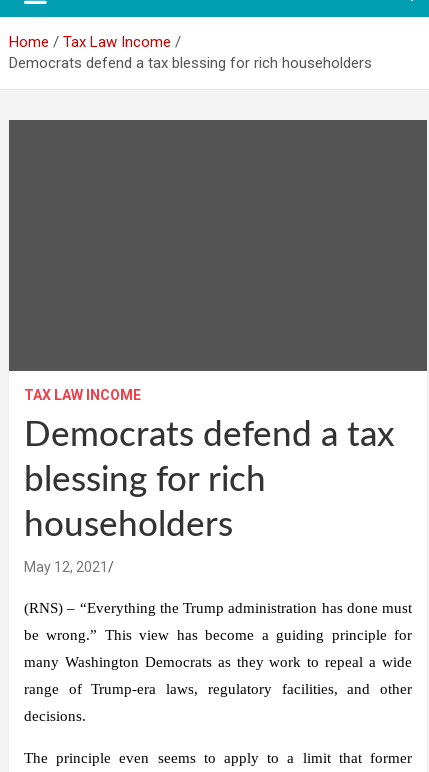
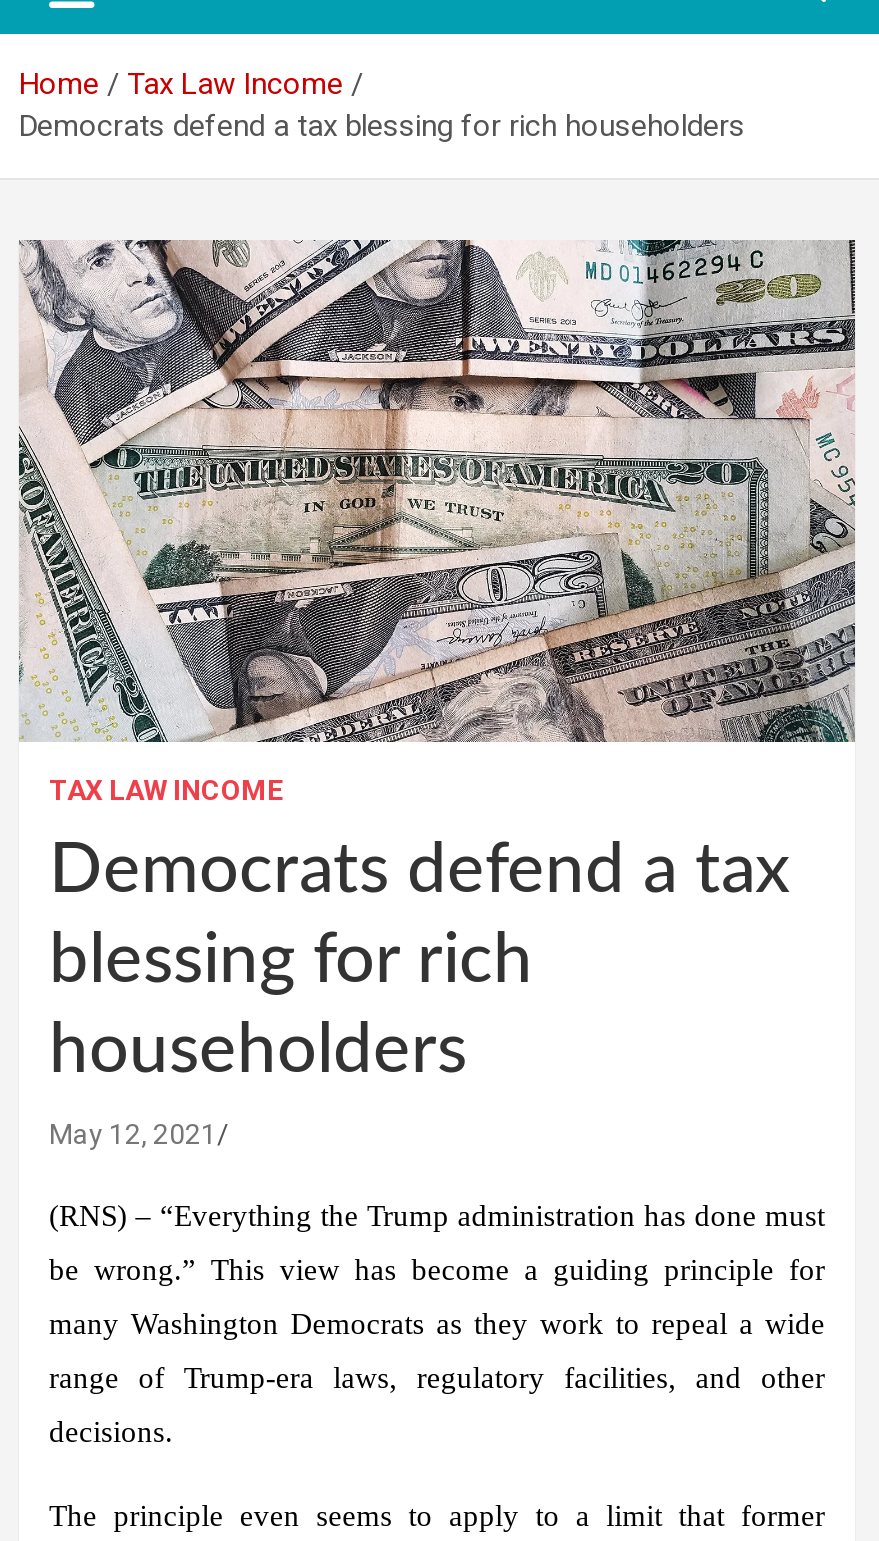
+ [image]
